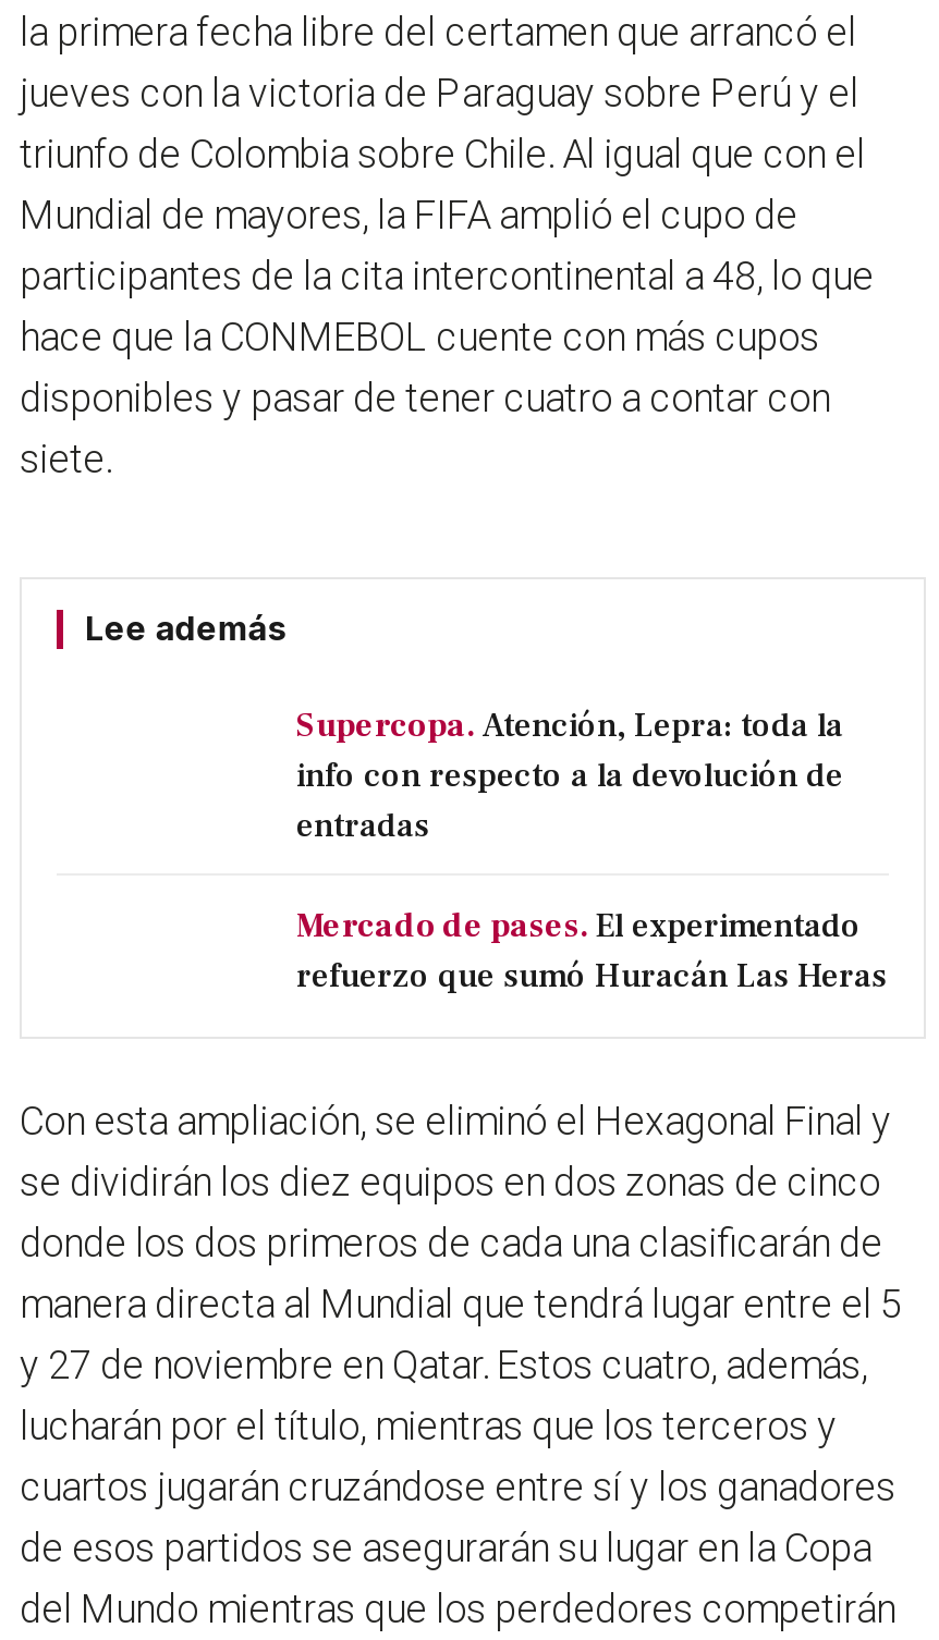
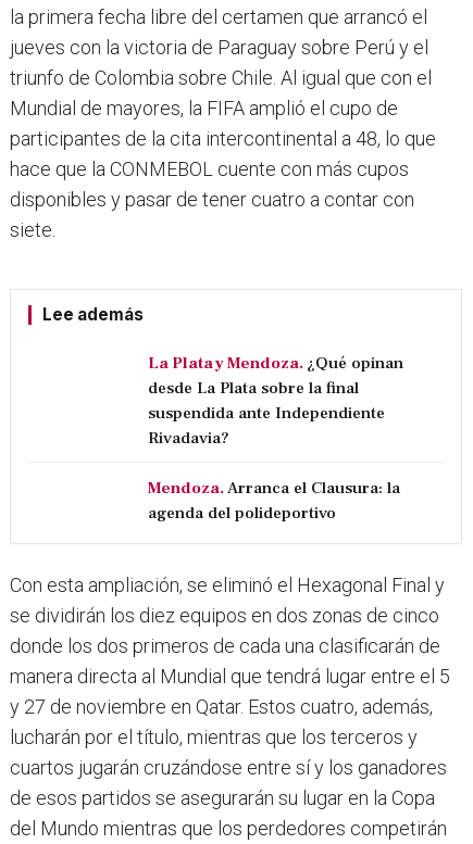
- Supercopa. Atención, Lepra: toda la
- info con respecto a la devolución de
- entradas
+ La Plata y Mendoza. ¿Qué opinan
+ desde La Plata sobre la final
+ suspendida ante Independiente
+ Rivadavia?

- Mercado de pases. El experimentado
- refuerzo que sumó Huracán Las Heras
+ Mendoza. Arranca el Clausura: la
+ agenda del polideportivo
